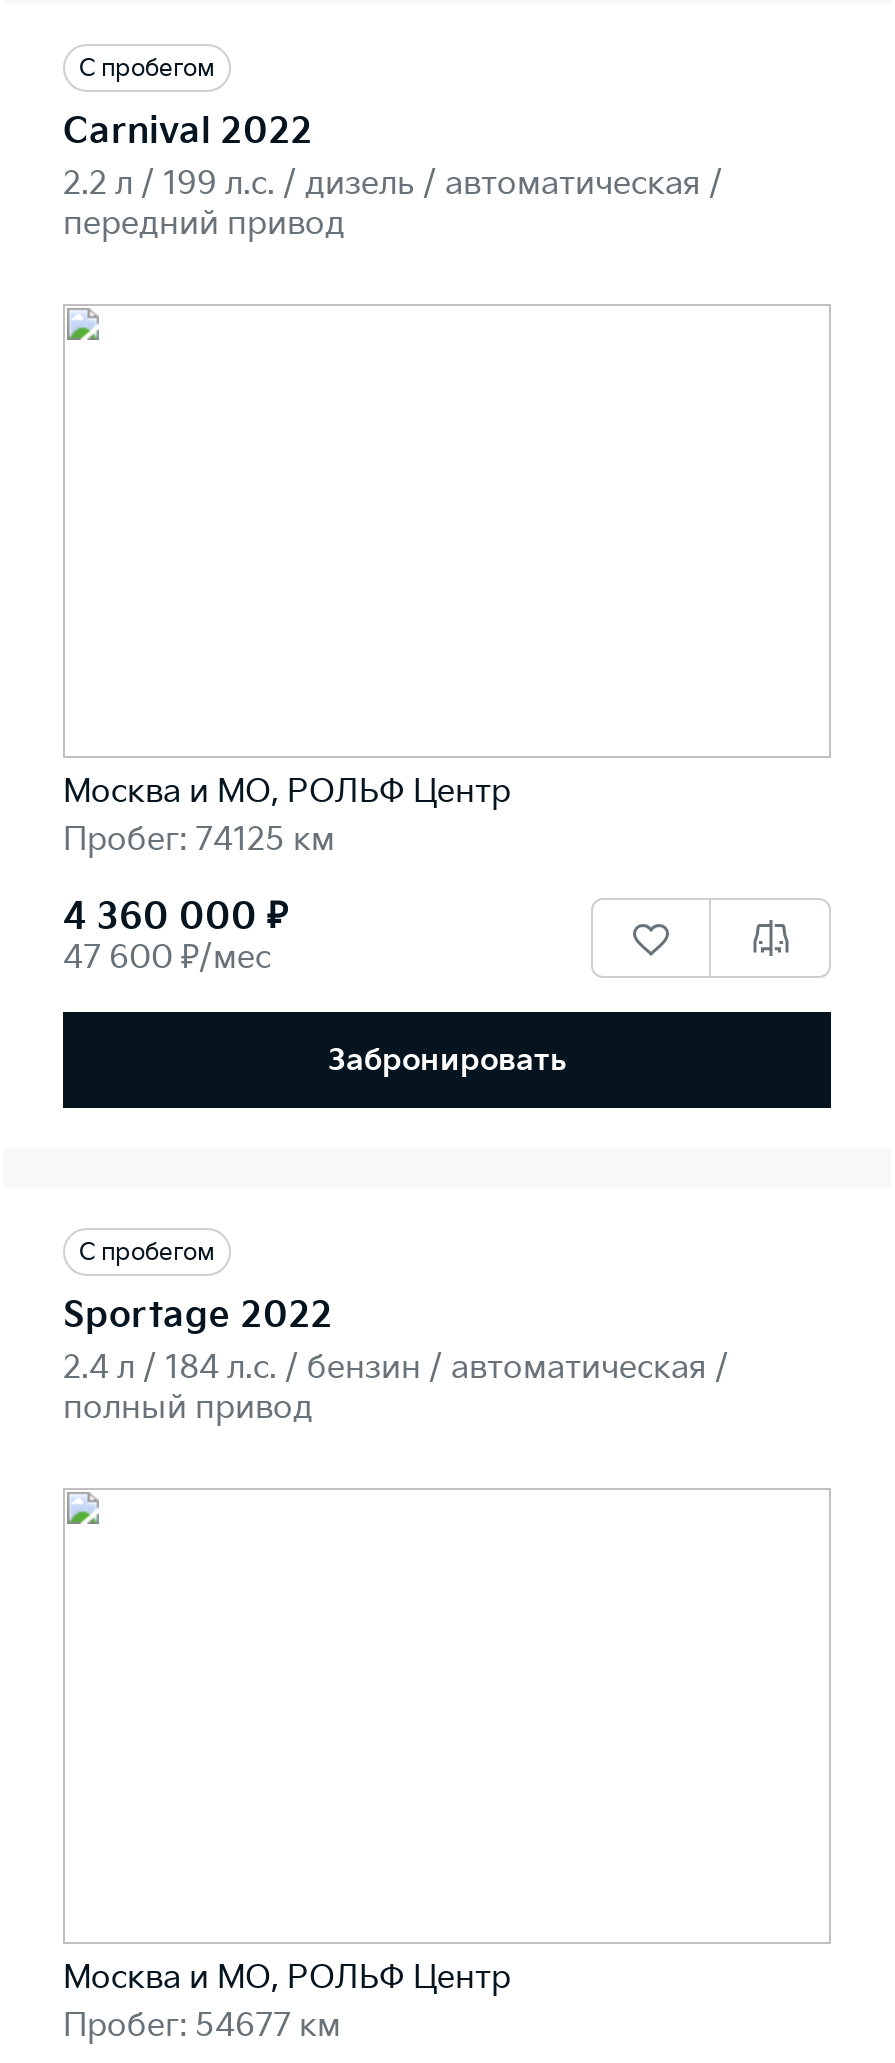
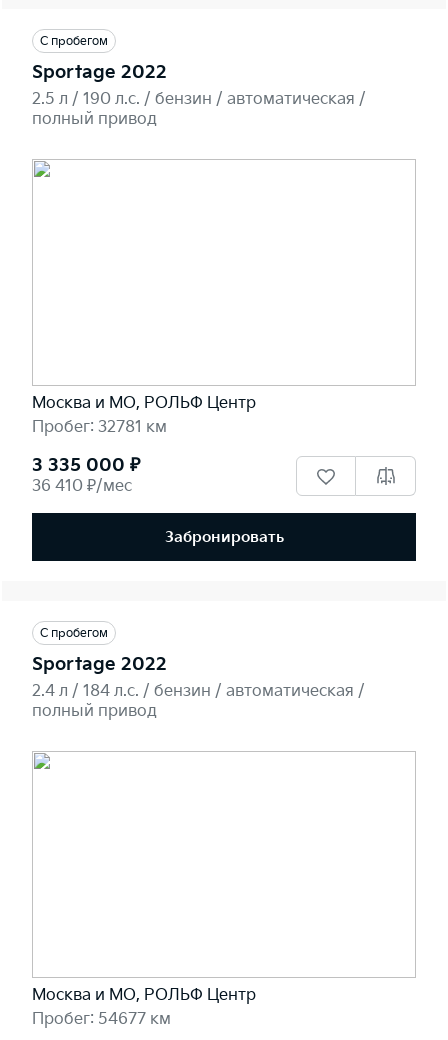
- Carnival 2022
- 2.2 л / 199 л.c. / дизель / автоматическая /
- передний привод
+ Sportage 2022
+ 2.5 л / 190 л.c. / бензин / автоматическая /
+ полный привод

- Пробег: 74125 км
+ Пробег: 32781 км

- 4 360 000 ₽
+ 3 335 000 ₽

- 47 600 ₽/мес
+ 36 410 ₽/мес
